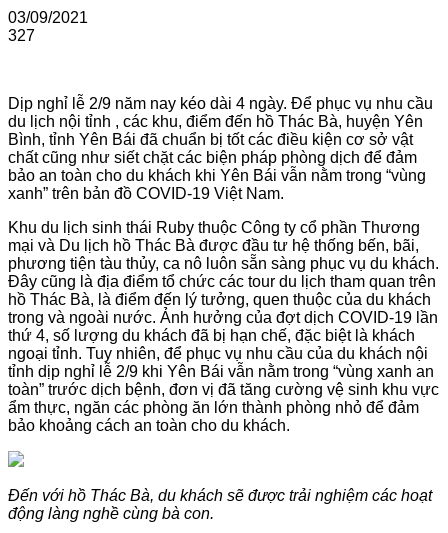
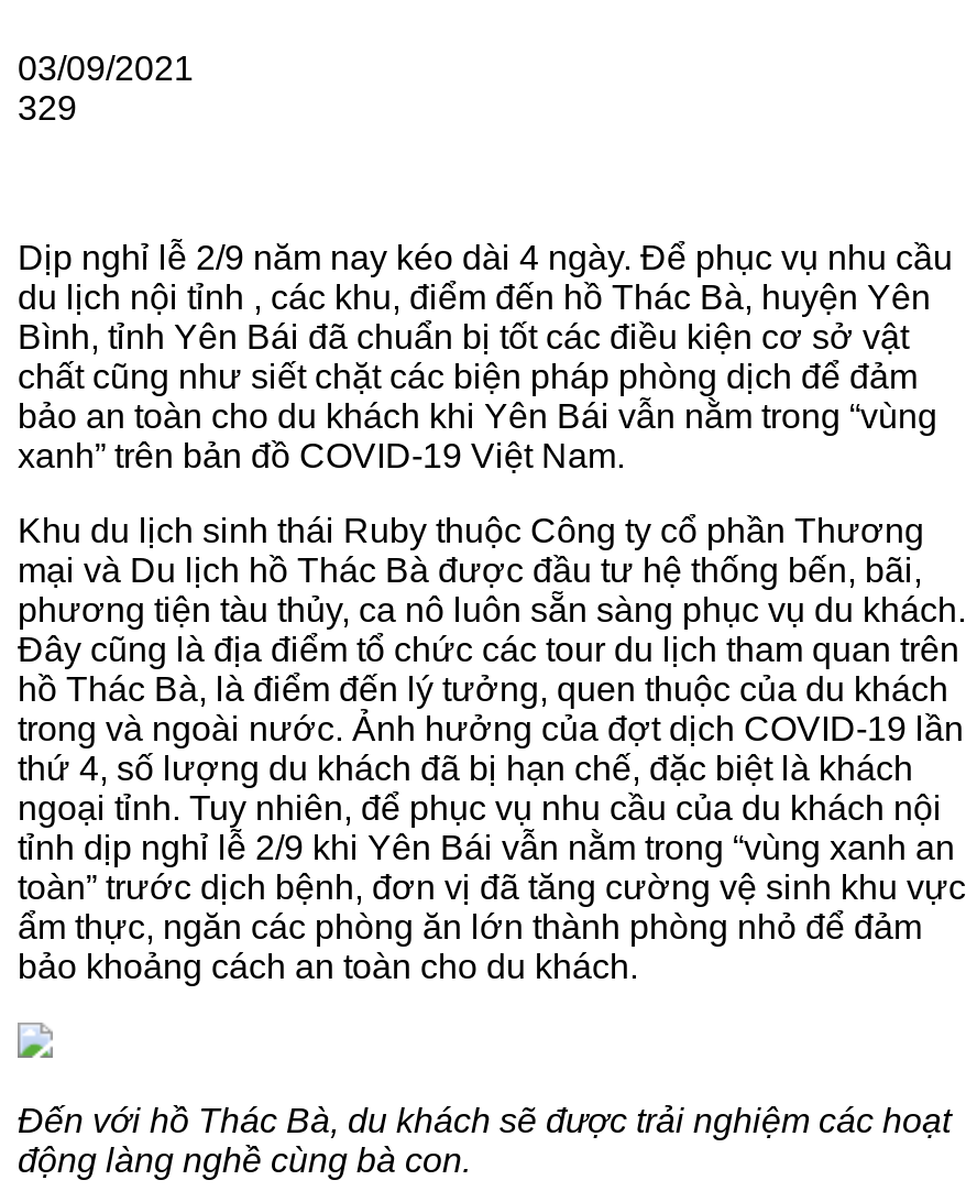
- 327
+ 329
